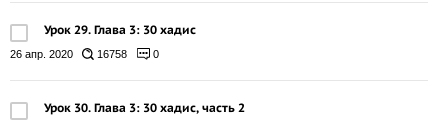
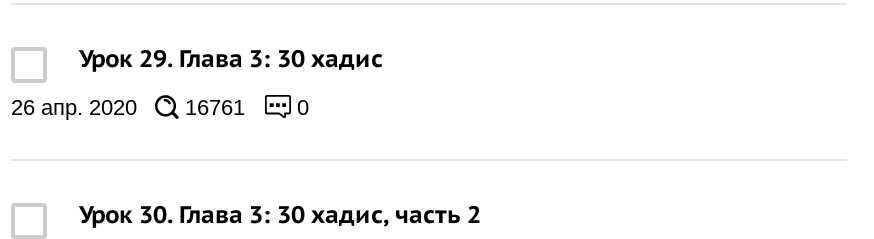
- 16758
+ 16761
